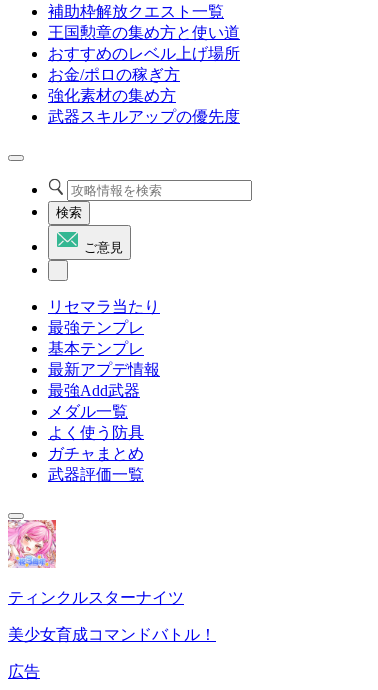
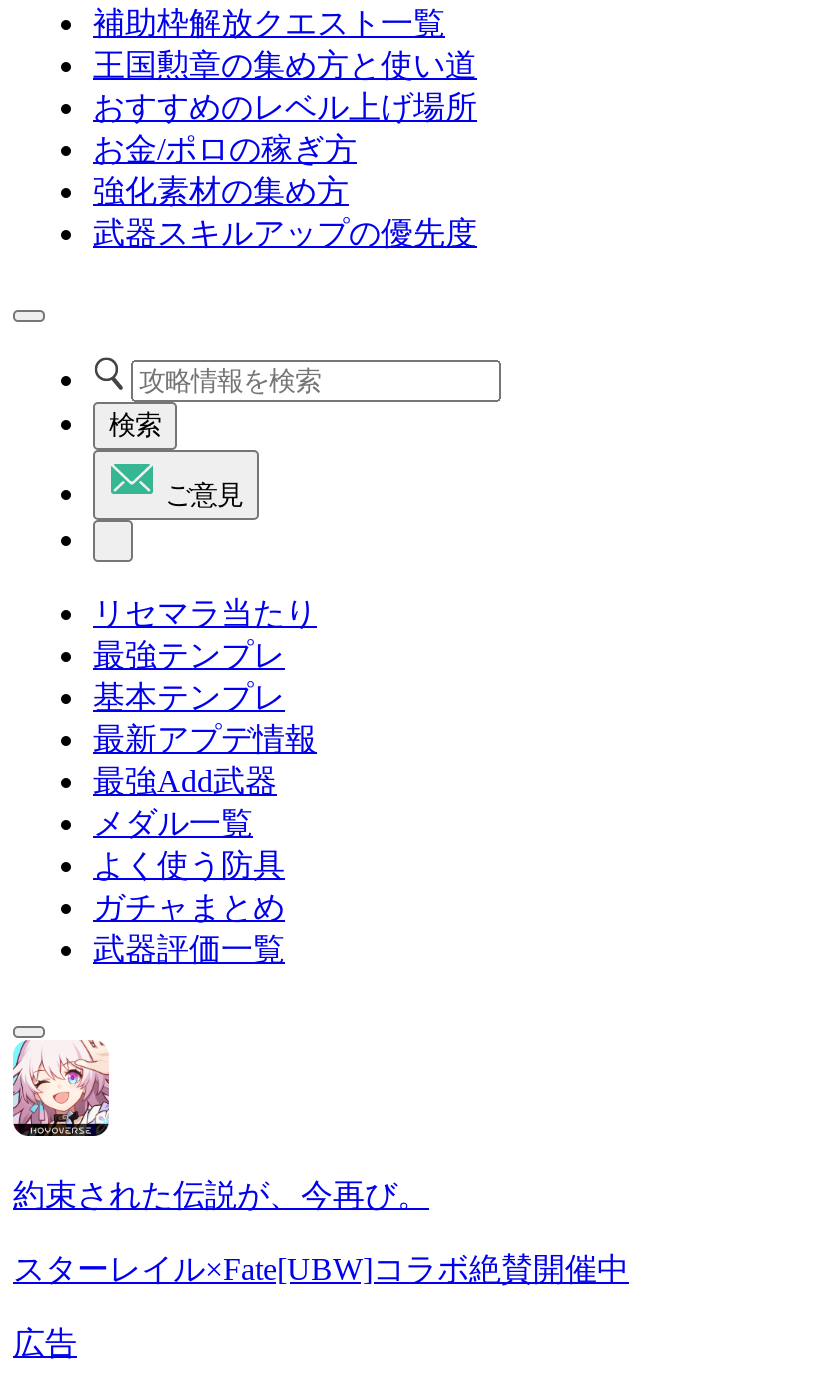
- [image]
- ティンクルスターナイツ
+ [image]
+ 約束された伝説が、今再び。

- 美少女育成コマンドバトル！
+ スターレイル×Fate[UBW]コラボ絶賛開催中
